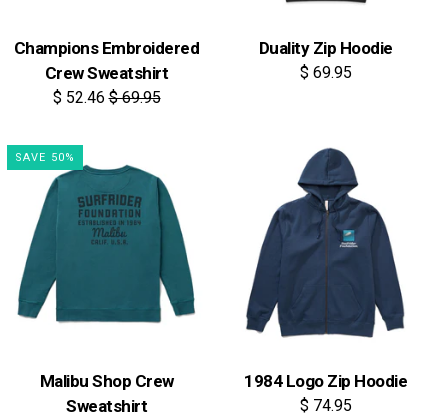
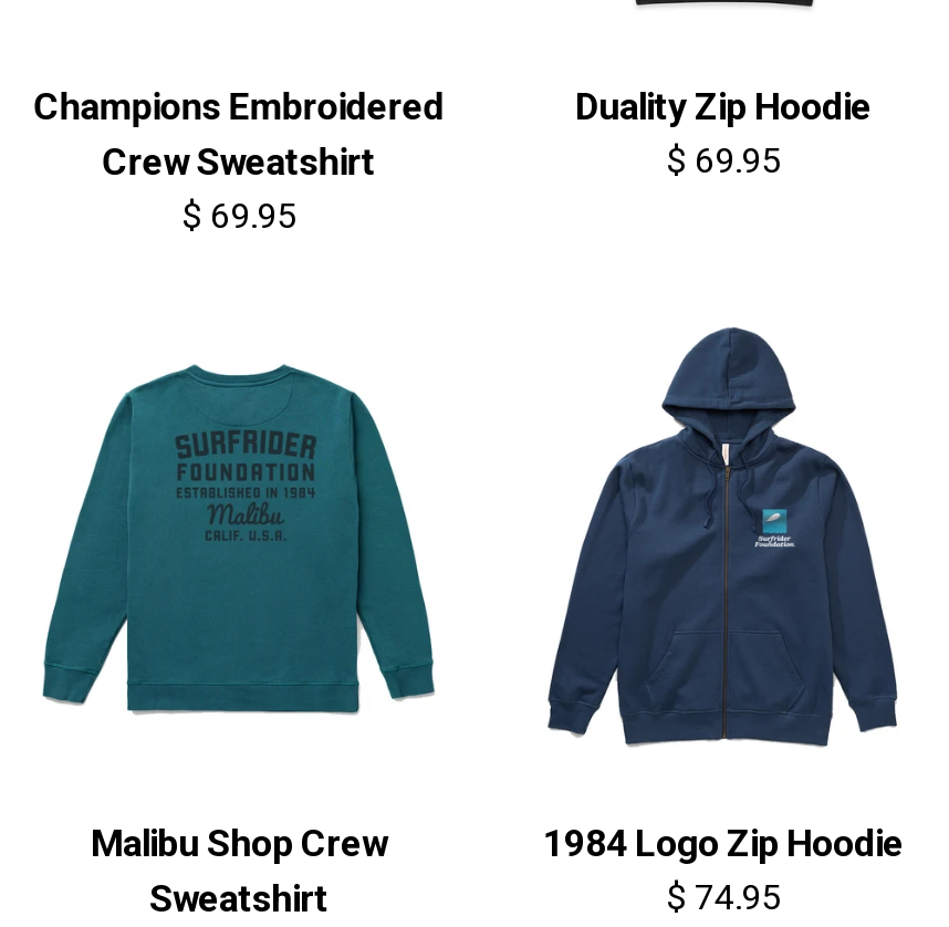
- $ 52.46 $ 69.95
+ $ 69.95

- SAVE 50%
